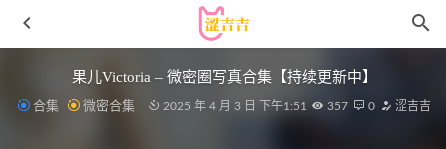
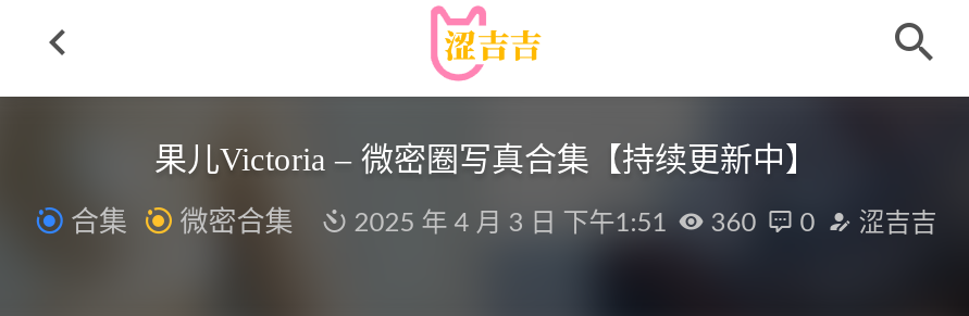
- 2025 年 4 月 3 日 下午1:51 357 0 涩吉吉
+ 2025 年 4 月 3 日 下午1:51 360 0 涩吉吉
